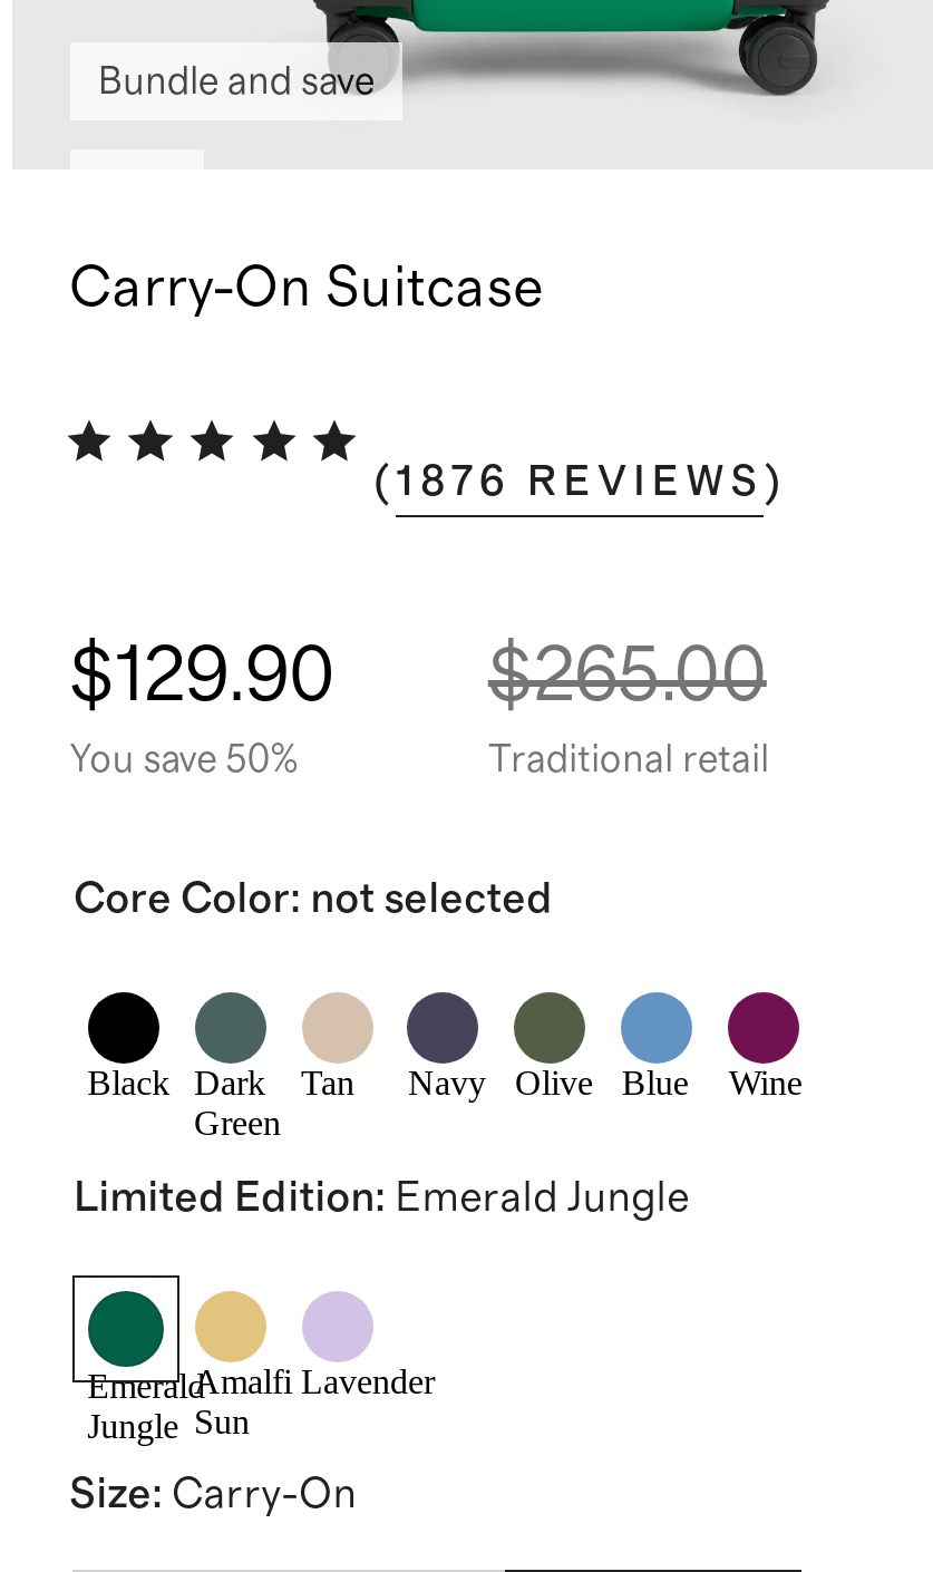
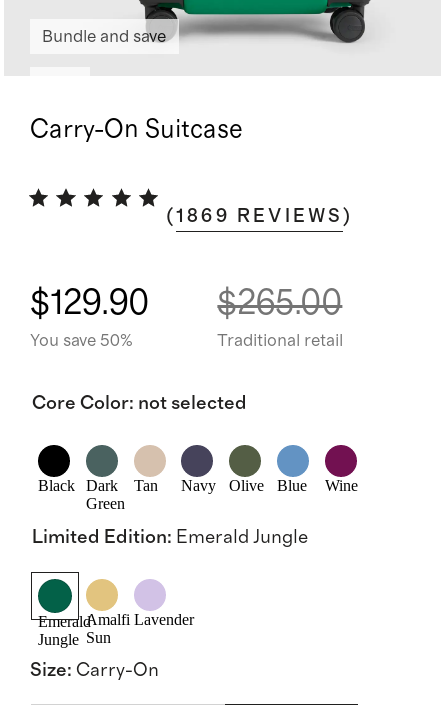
- (1876 REVIEWS)
+ (1869 REVIEWS)
